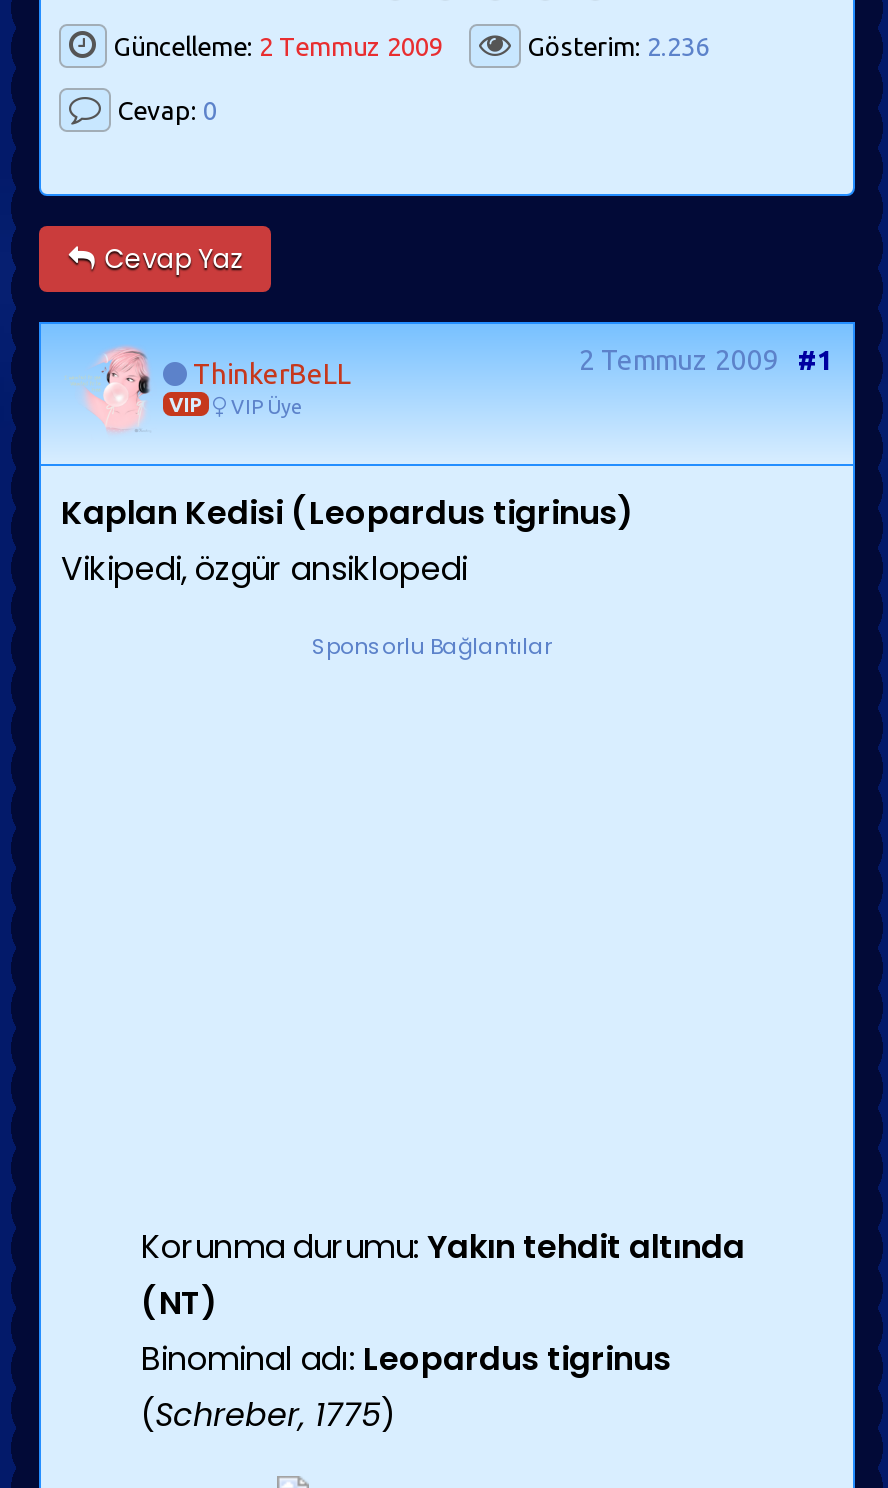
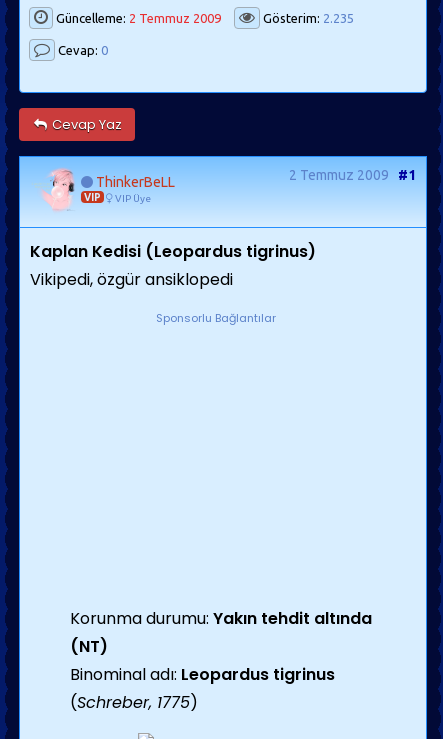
- Gösterim: 2.236
+ Gösterim: 2.235
